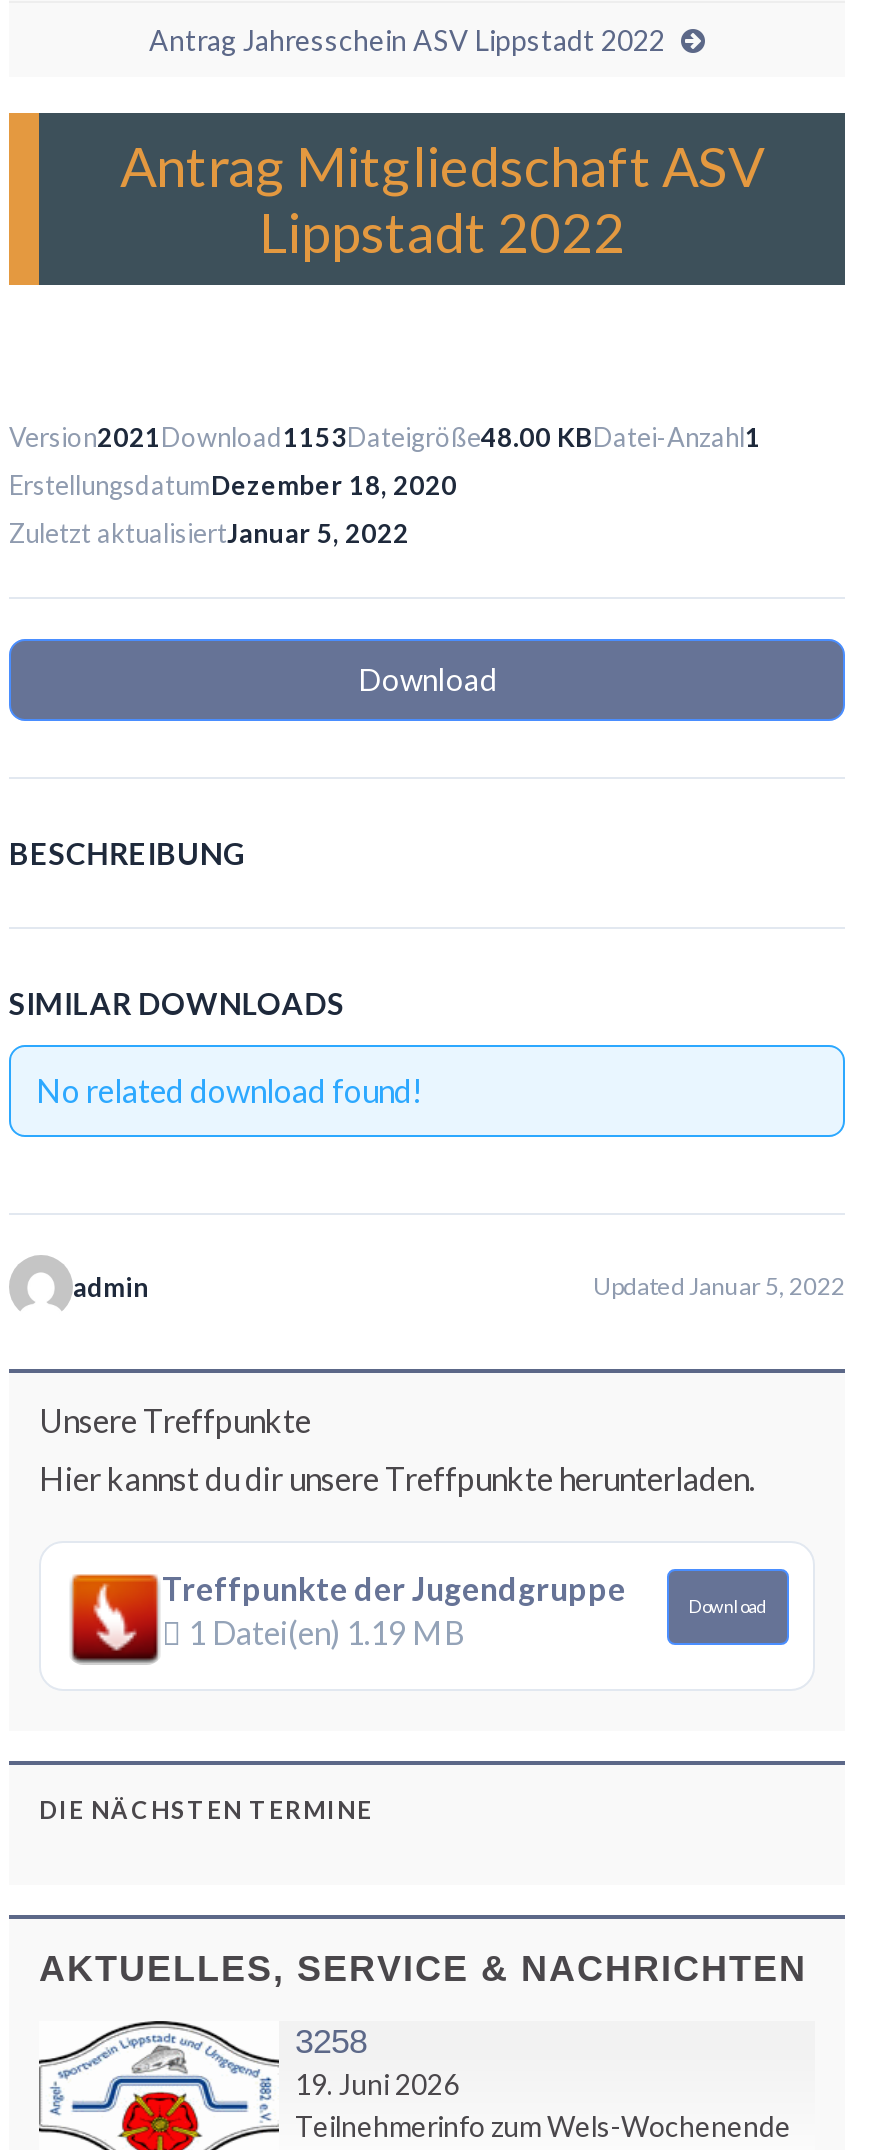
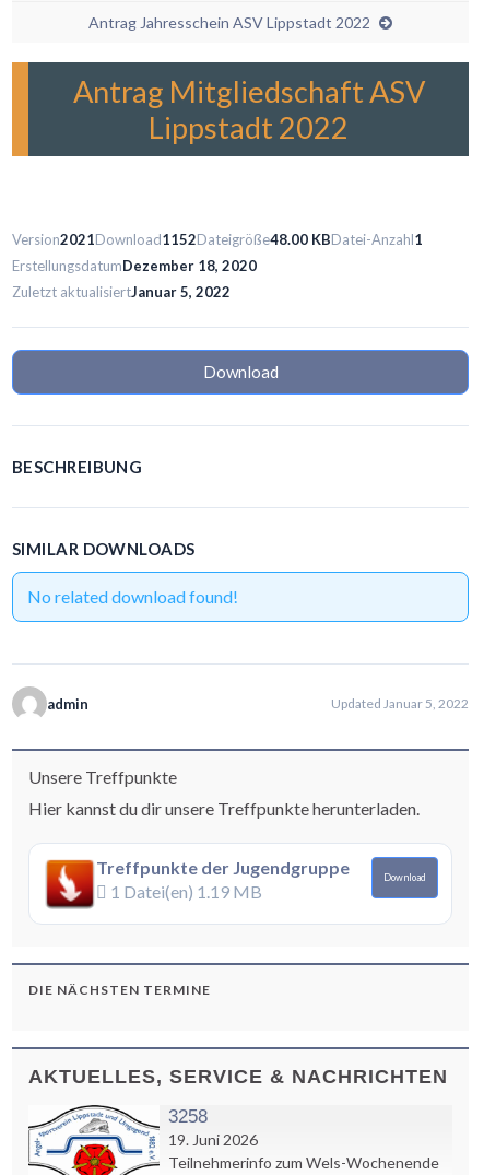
- Version2021Download 1153Dateigröße48.00 KBDatei-Anzahl1
+ Version2021Download 1152Dateigröße48.00 KBDatei-Anzahl1
